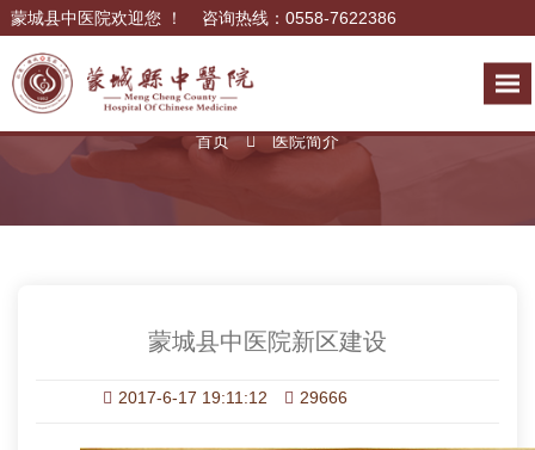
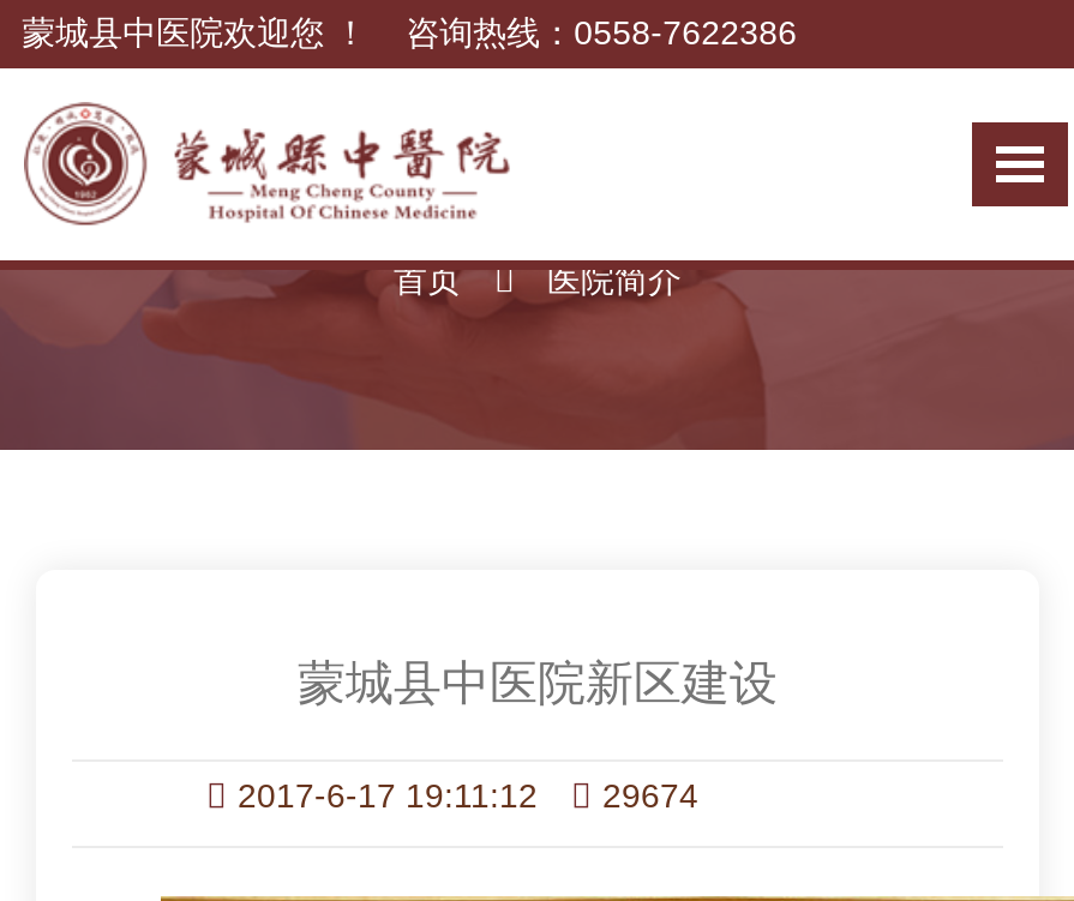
- 2017-6-17 19:11:12 29666
+ 2017-6-17 19:11:12 29674
